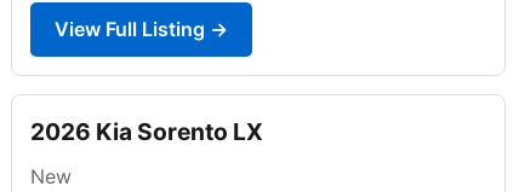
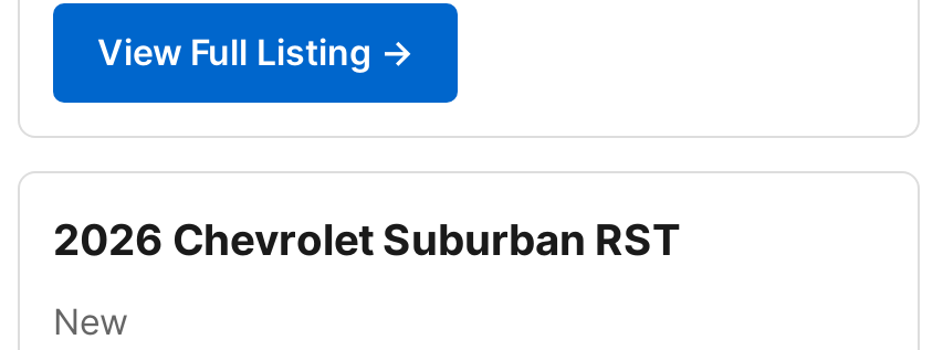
- 2026 Kia Sorento LX
+ 2026 Chevrolet Suburban RST
